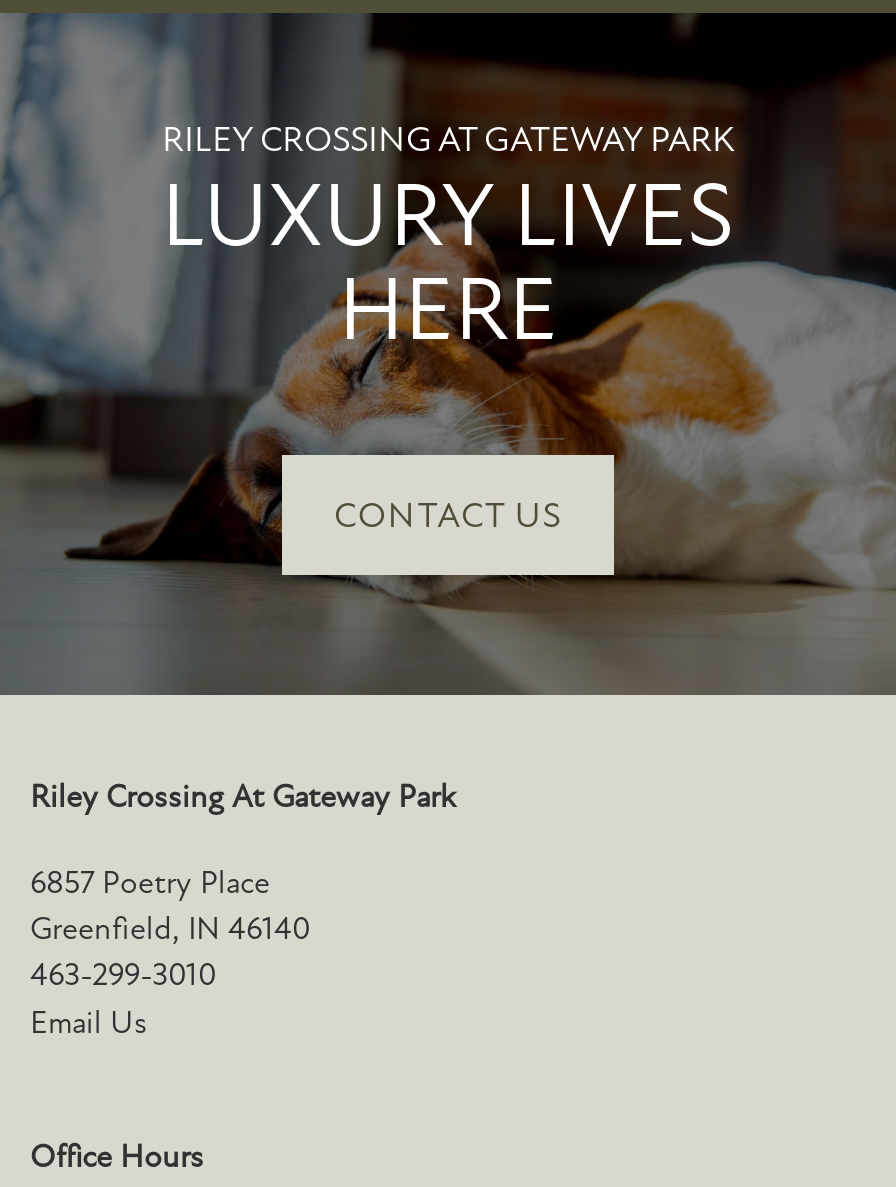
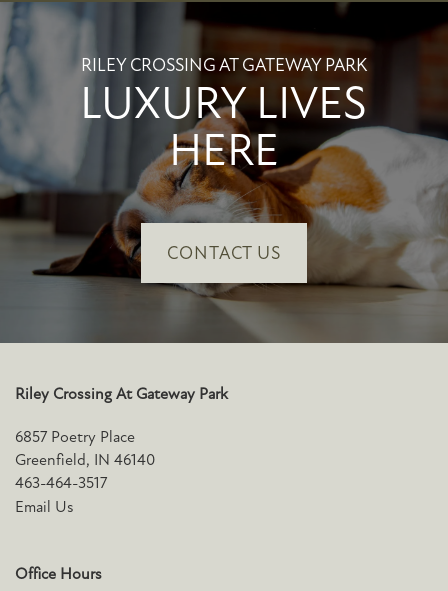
- 463-299-3010
+ 463-464-3517
